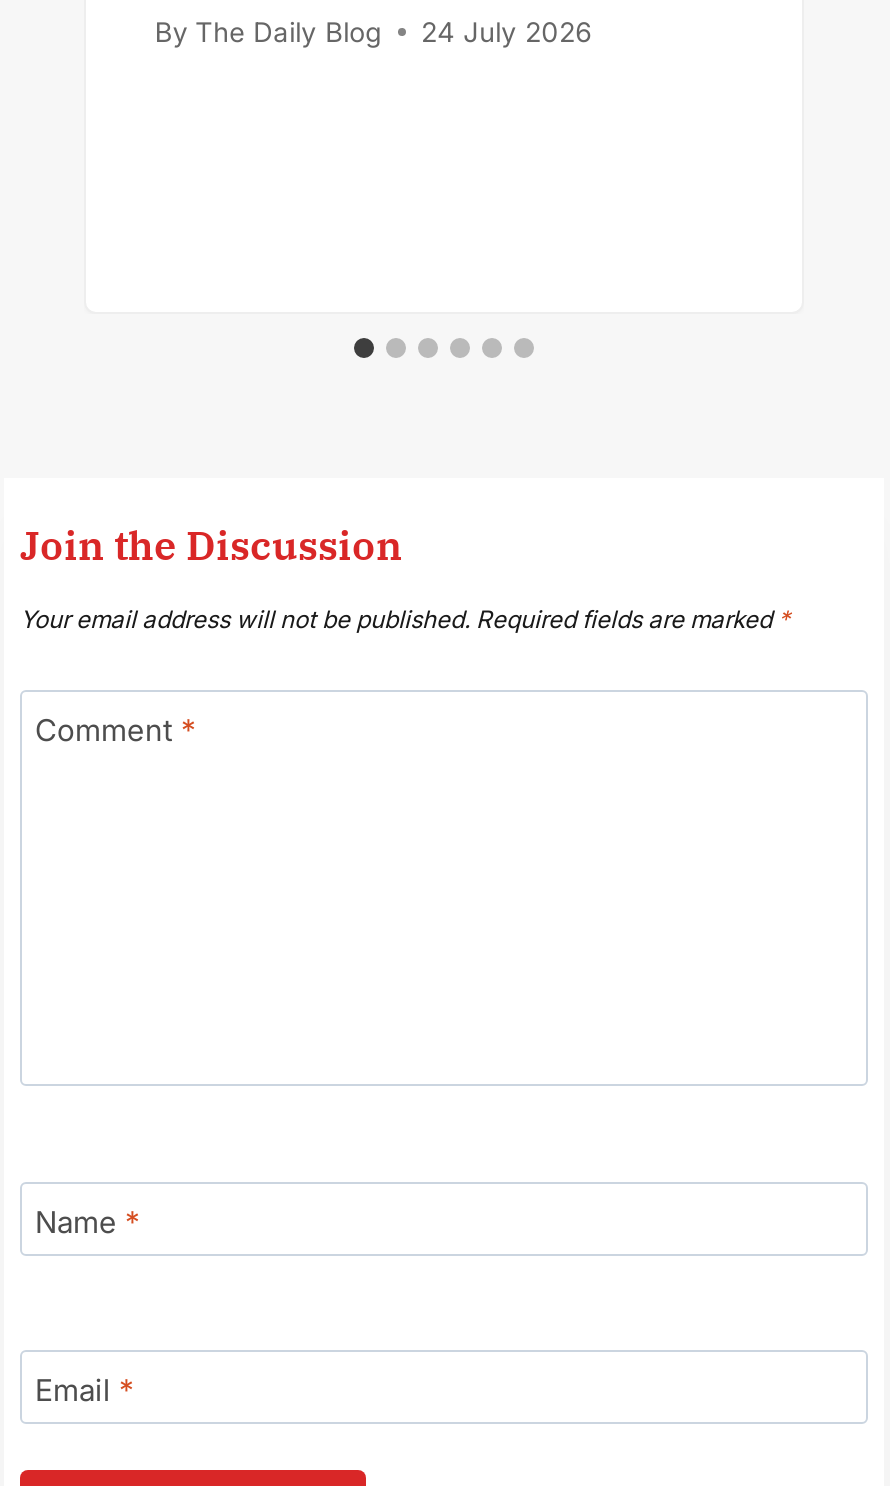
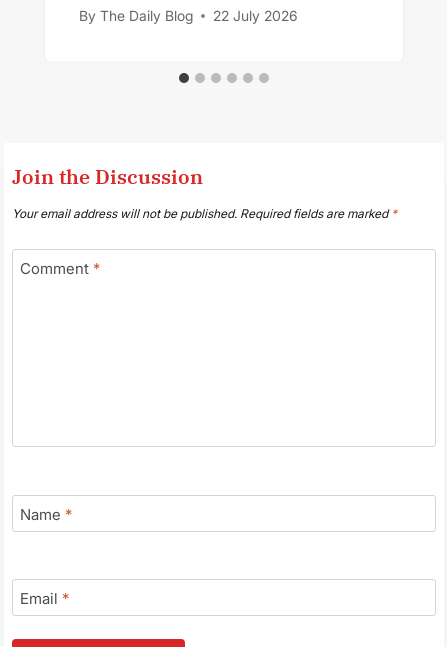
- By The Daily Blog 24 July 2026
+ By The Daily Blog 22 July 2026
